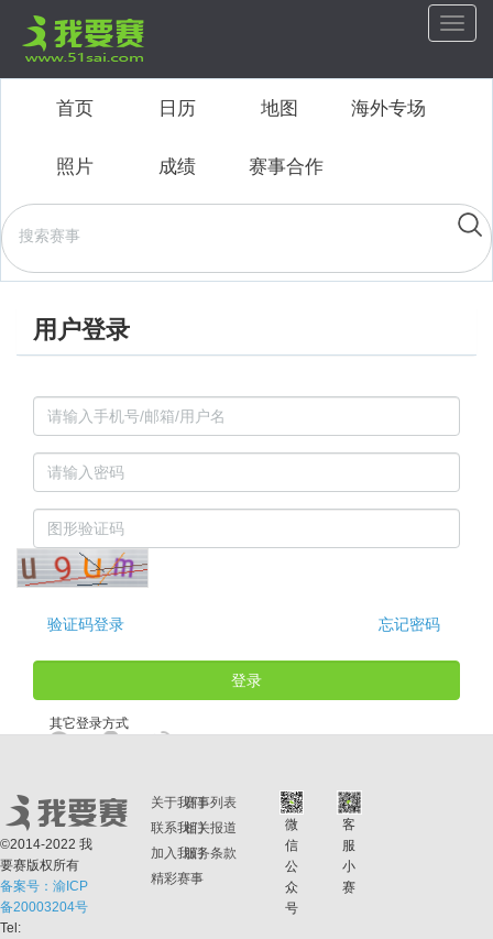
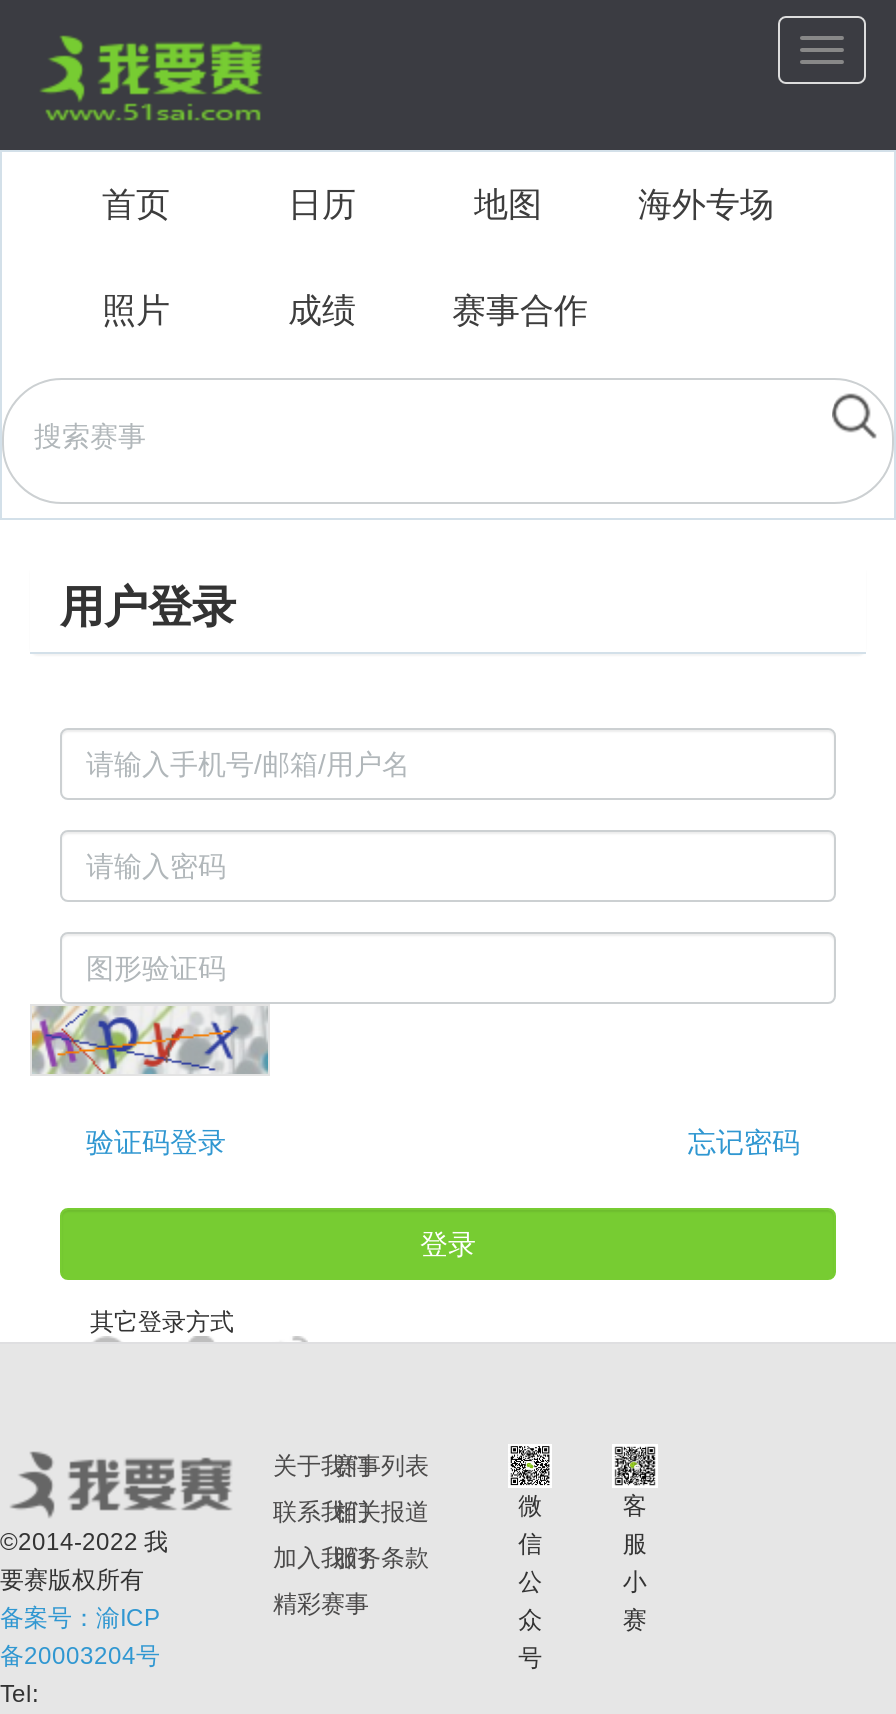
- [image]
+ [image]
